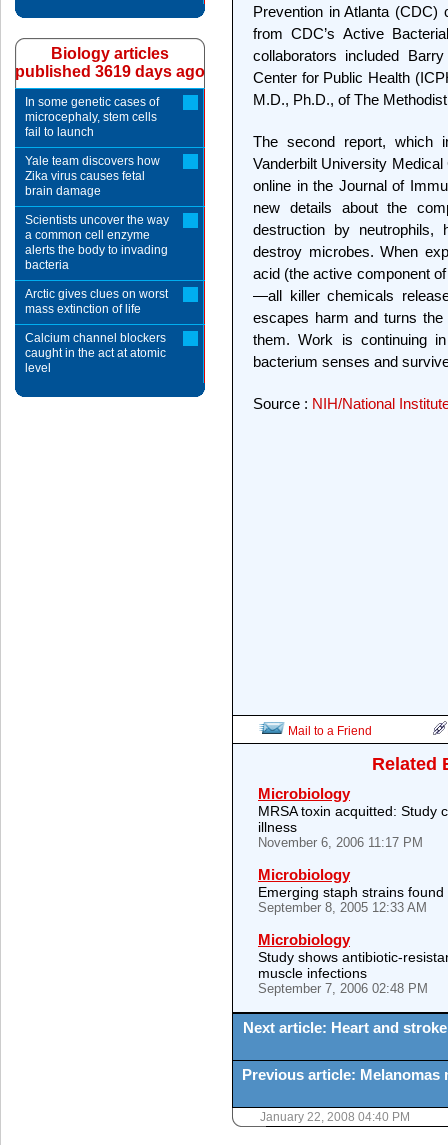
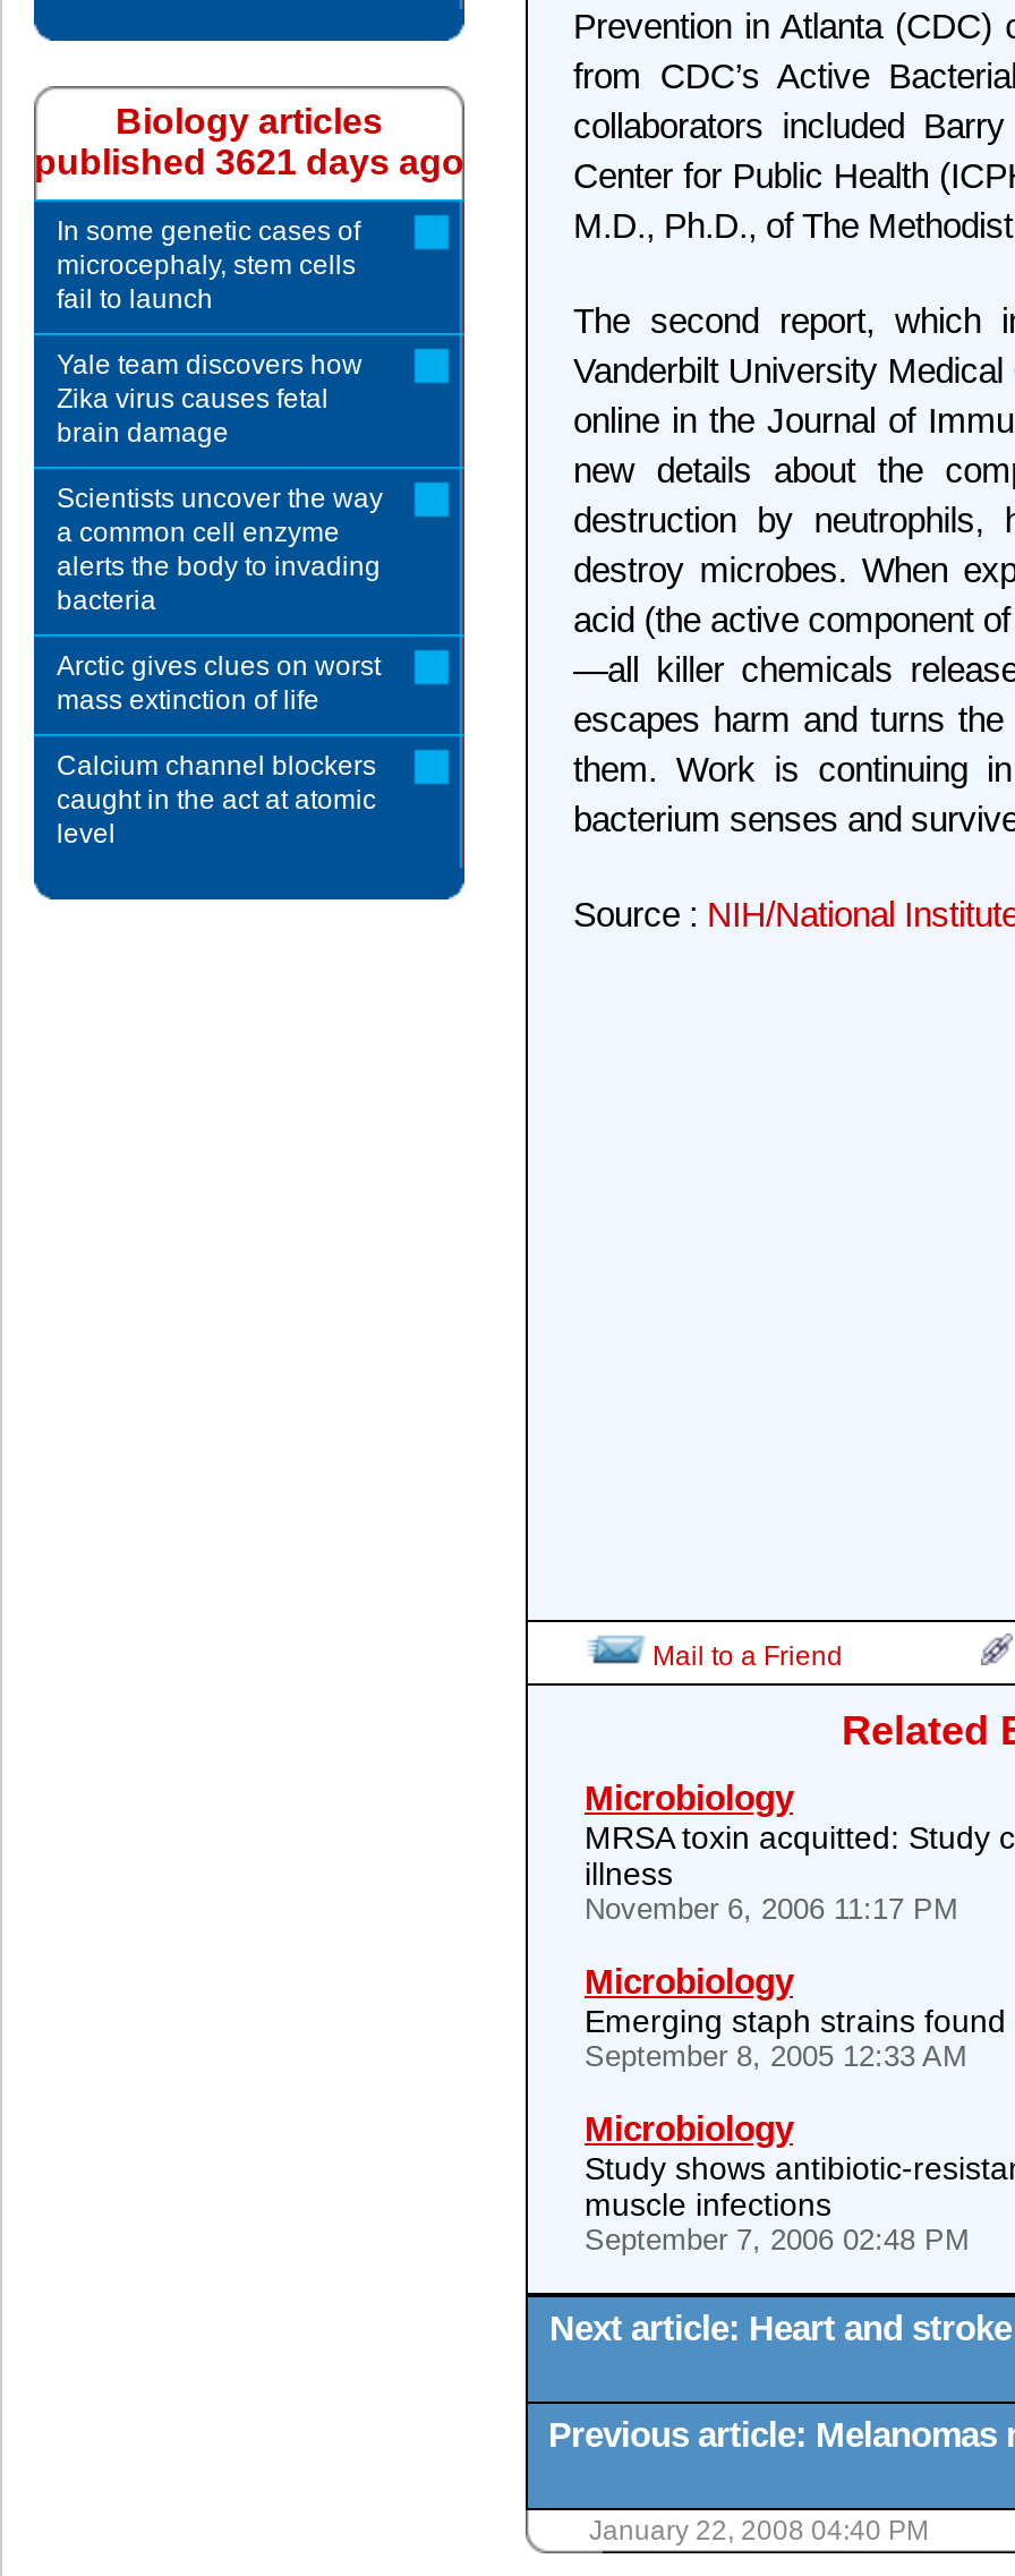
- published 3619 days ago
+ published 3621 days ago
